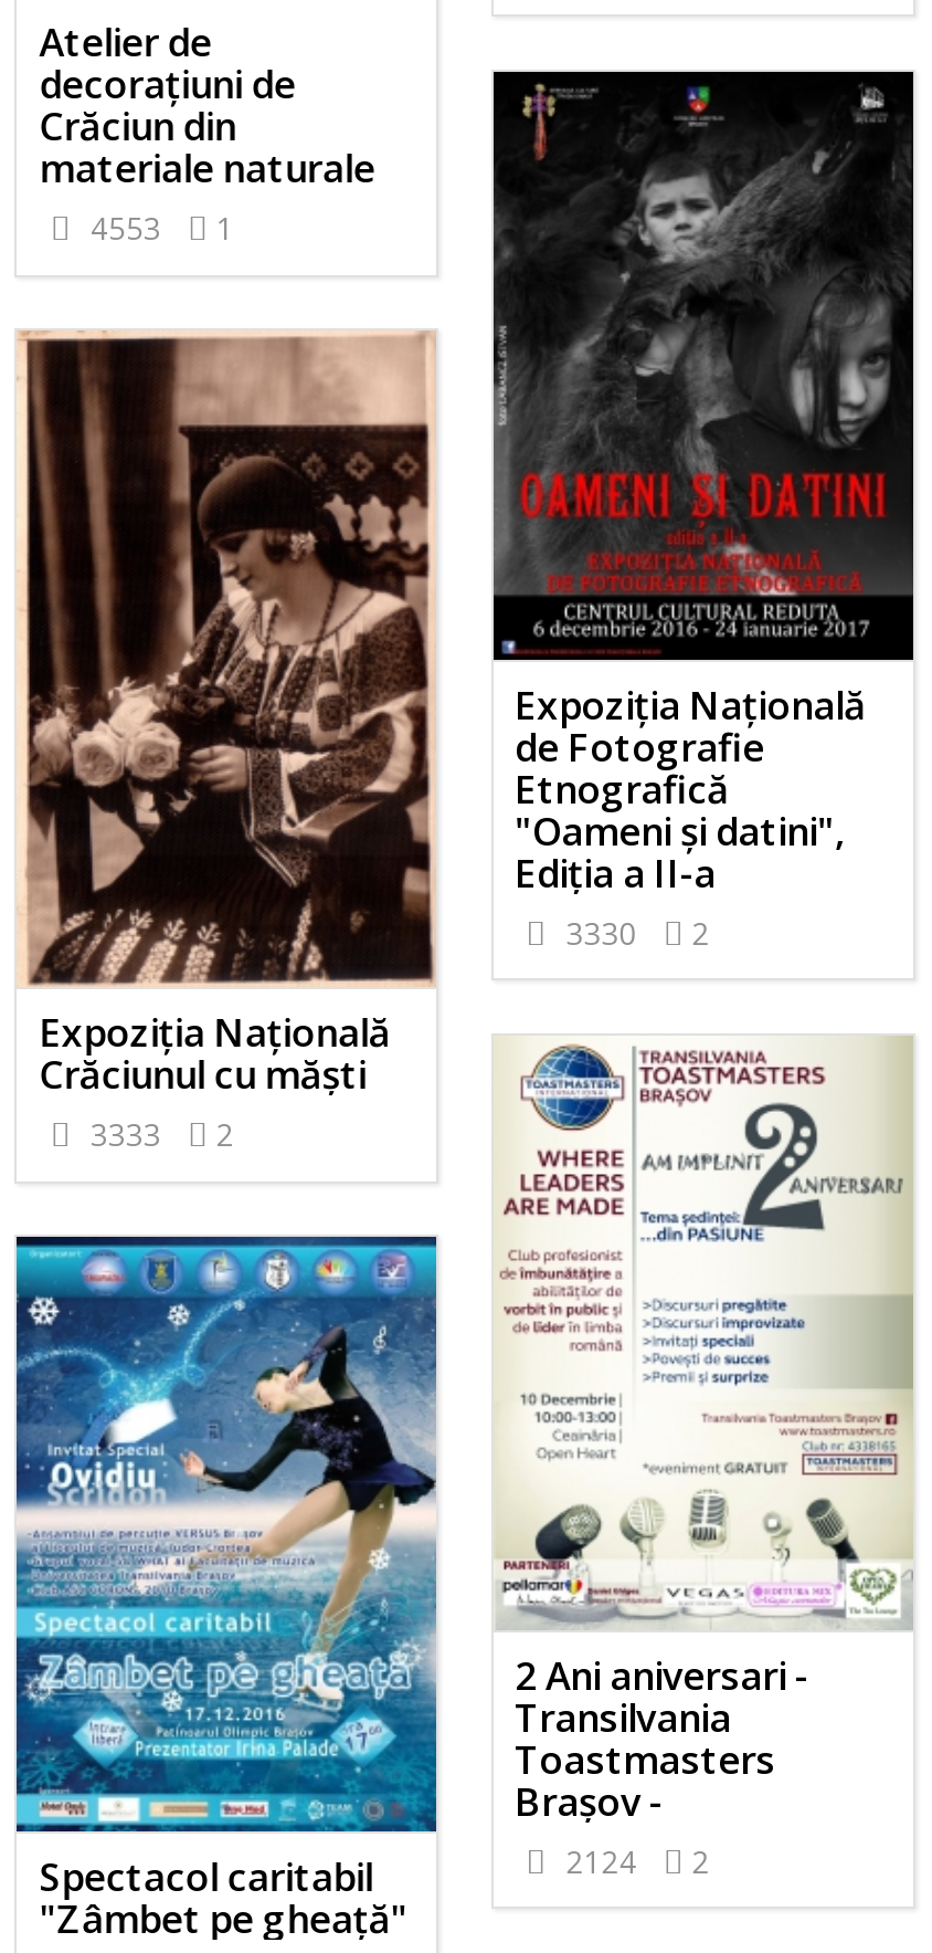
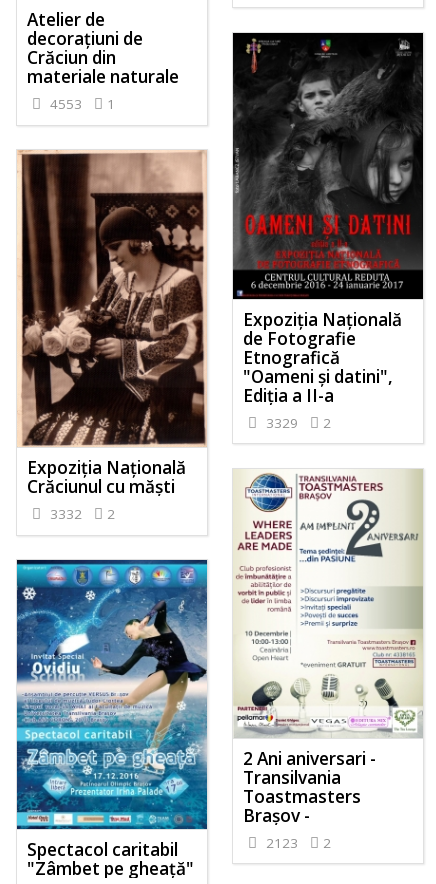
- 3330 2
+ 3329 2

- 3333 2
+ 3332 2

- 2124 2
+ 2123 2
